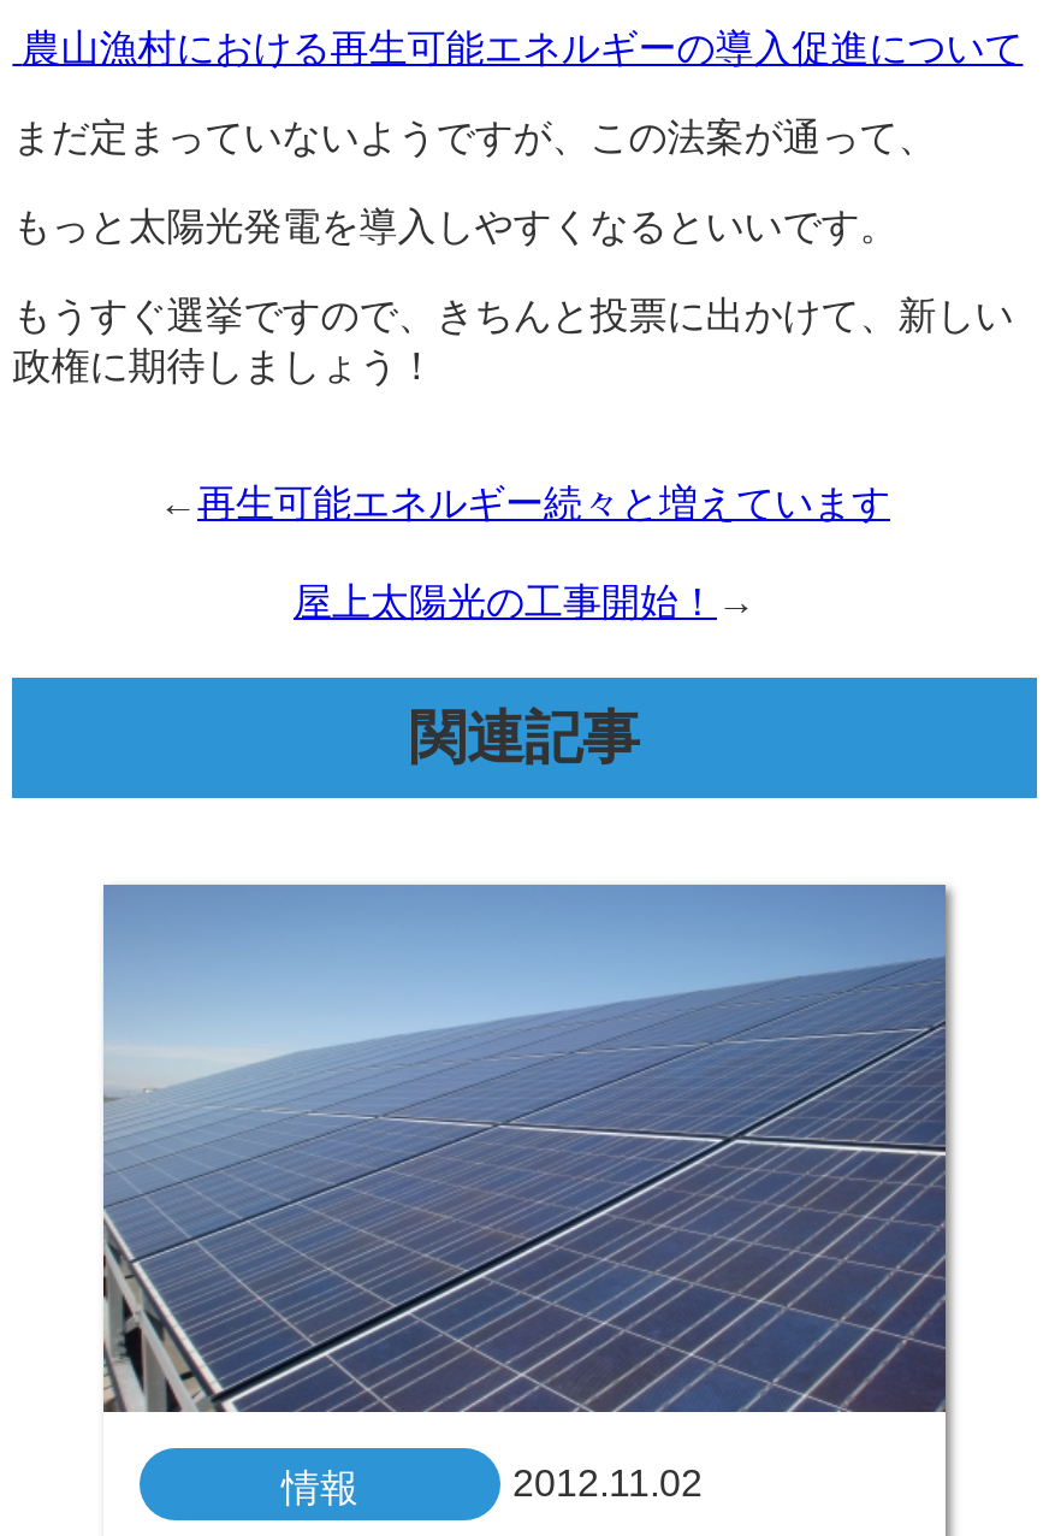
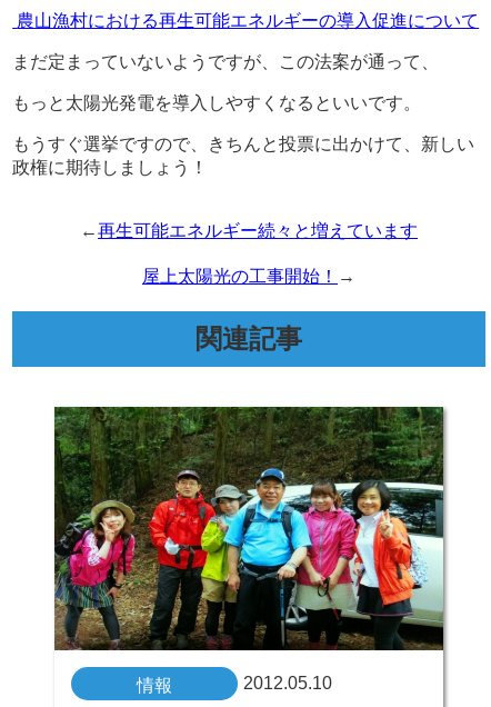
- [image]
- 2012.11.02
+ [image]
+ 2012.05.10
